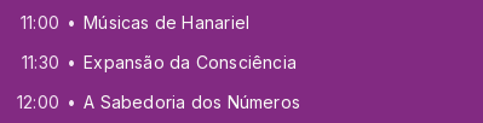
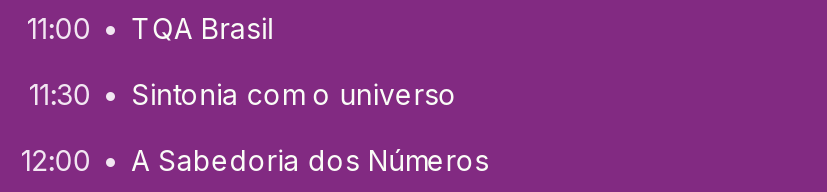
- Músicas de Hanariel
+ TQA Brasil

- Expansão da Consciência
+ Sintonia com o universo
